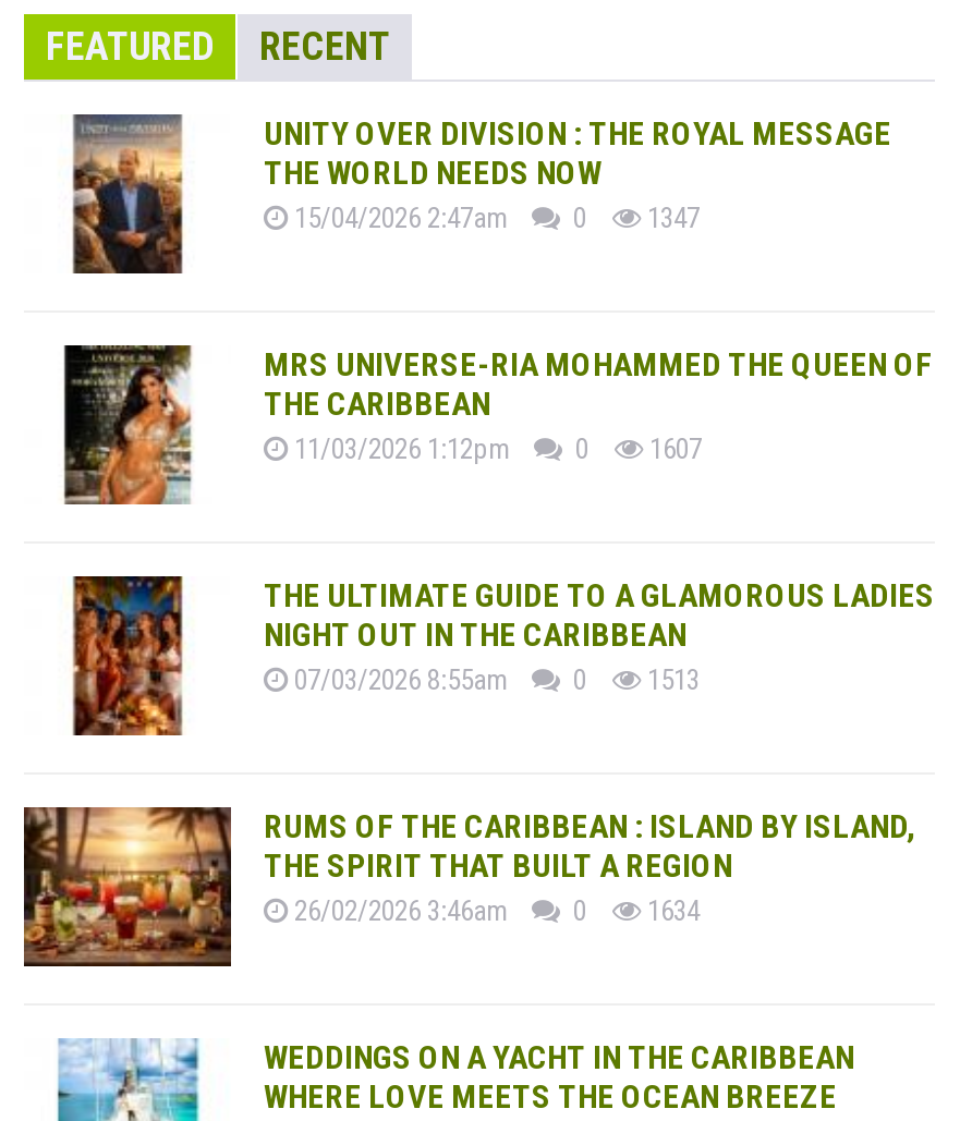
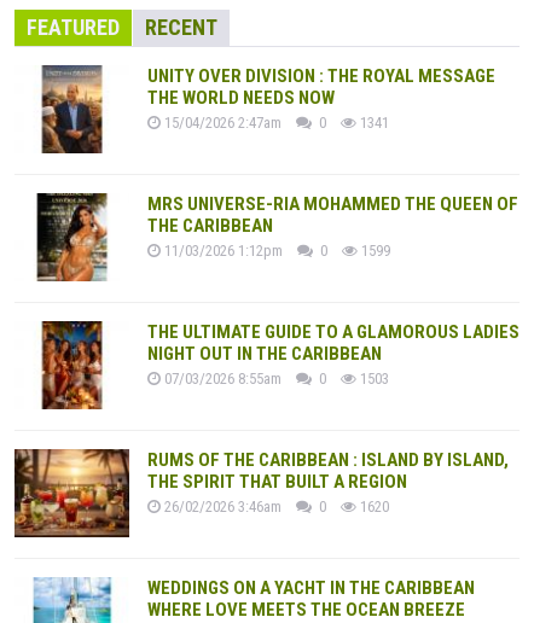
- 0 1347
+ 0 1341

- 0 1607
+ 0 1599

- 0 1513
+ 0 1503

- 0 1634
+ 0 1620
